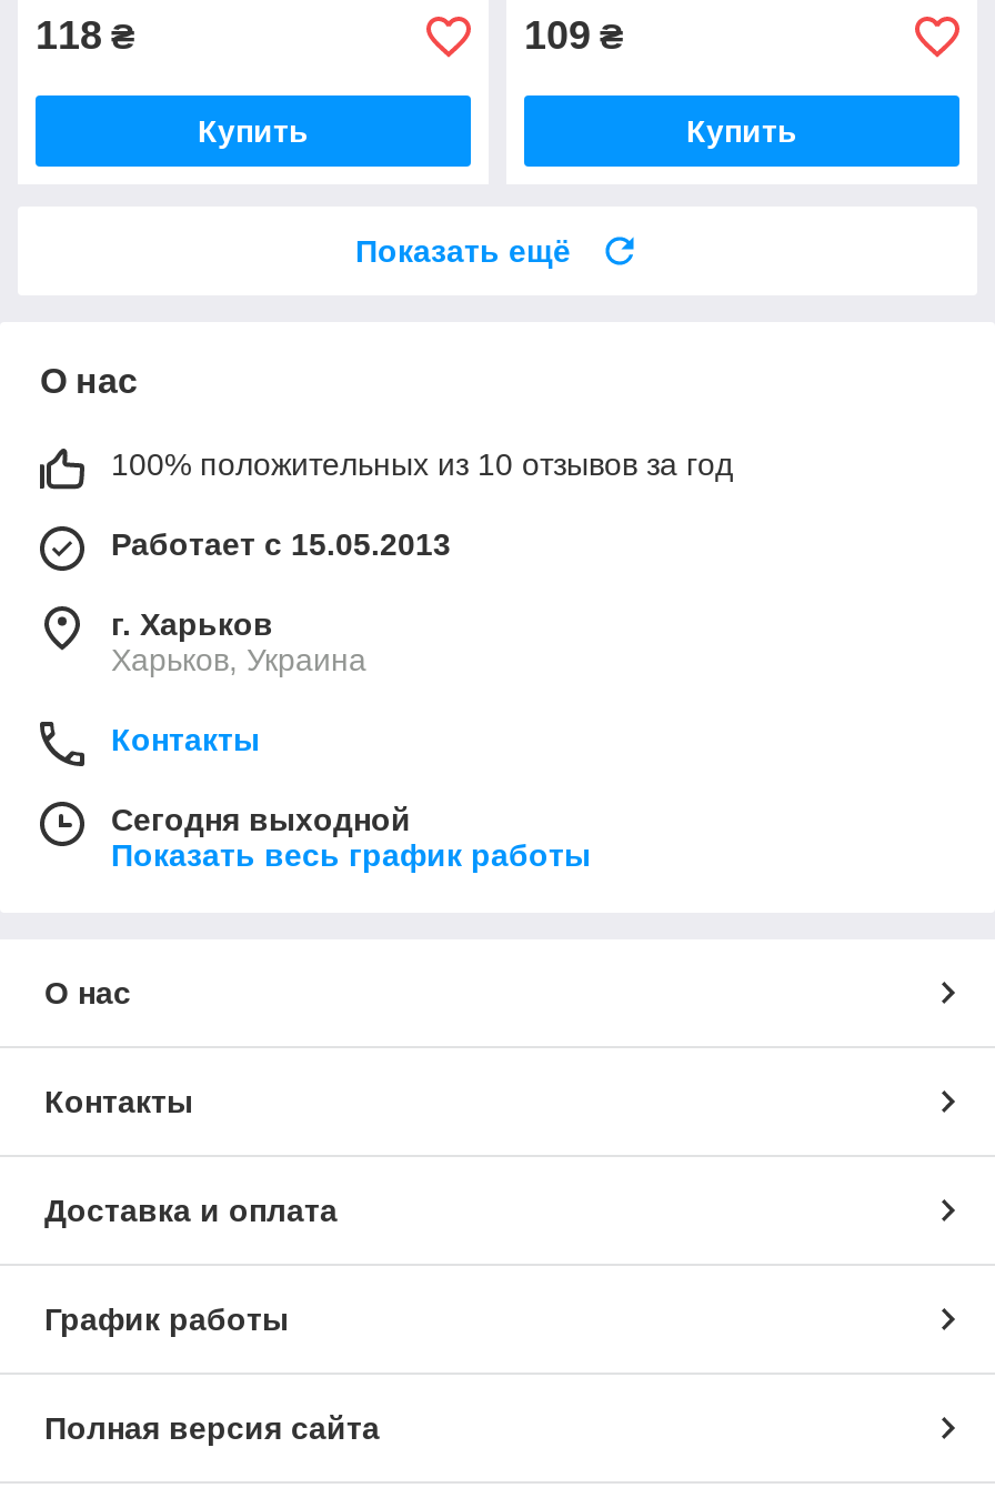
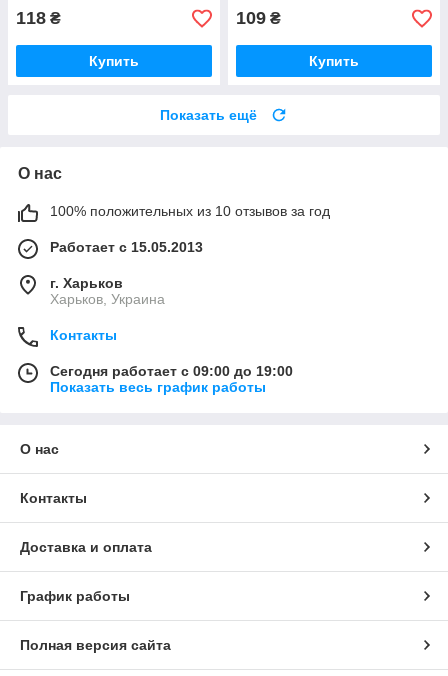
- Сегодня выходной
+ Сегодня работает с 09:00 до 19:00
